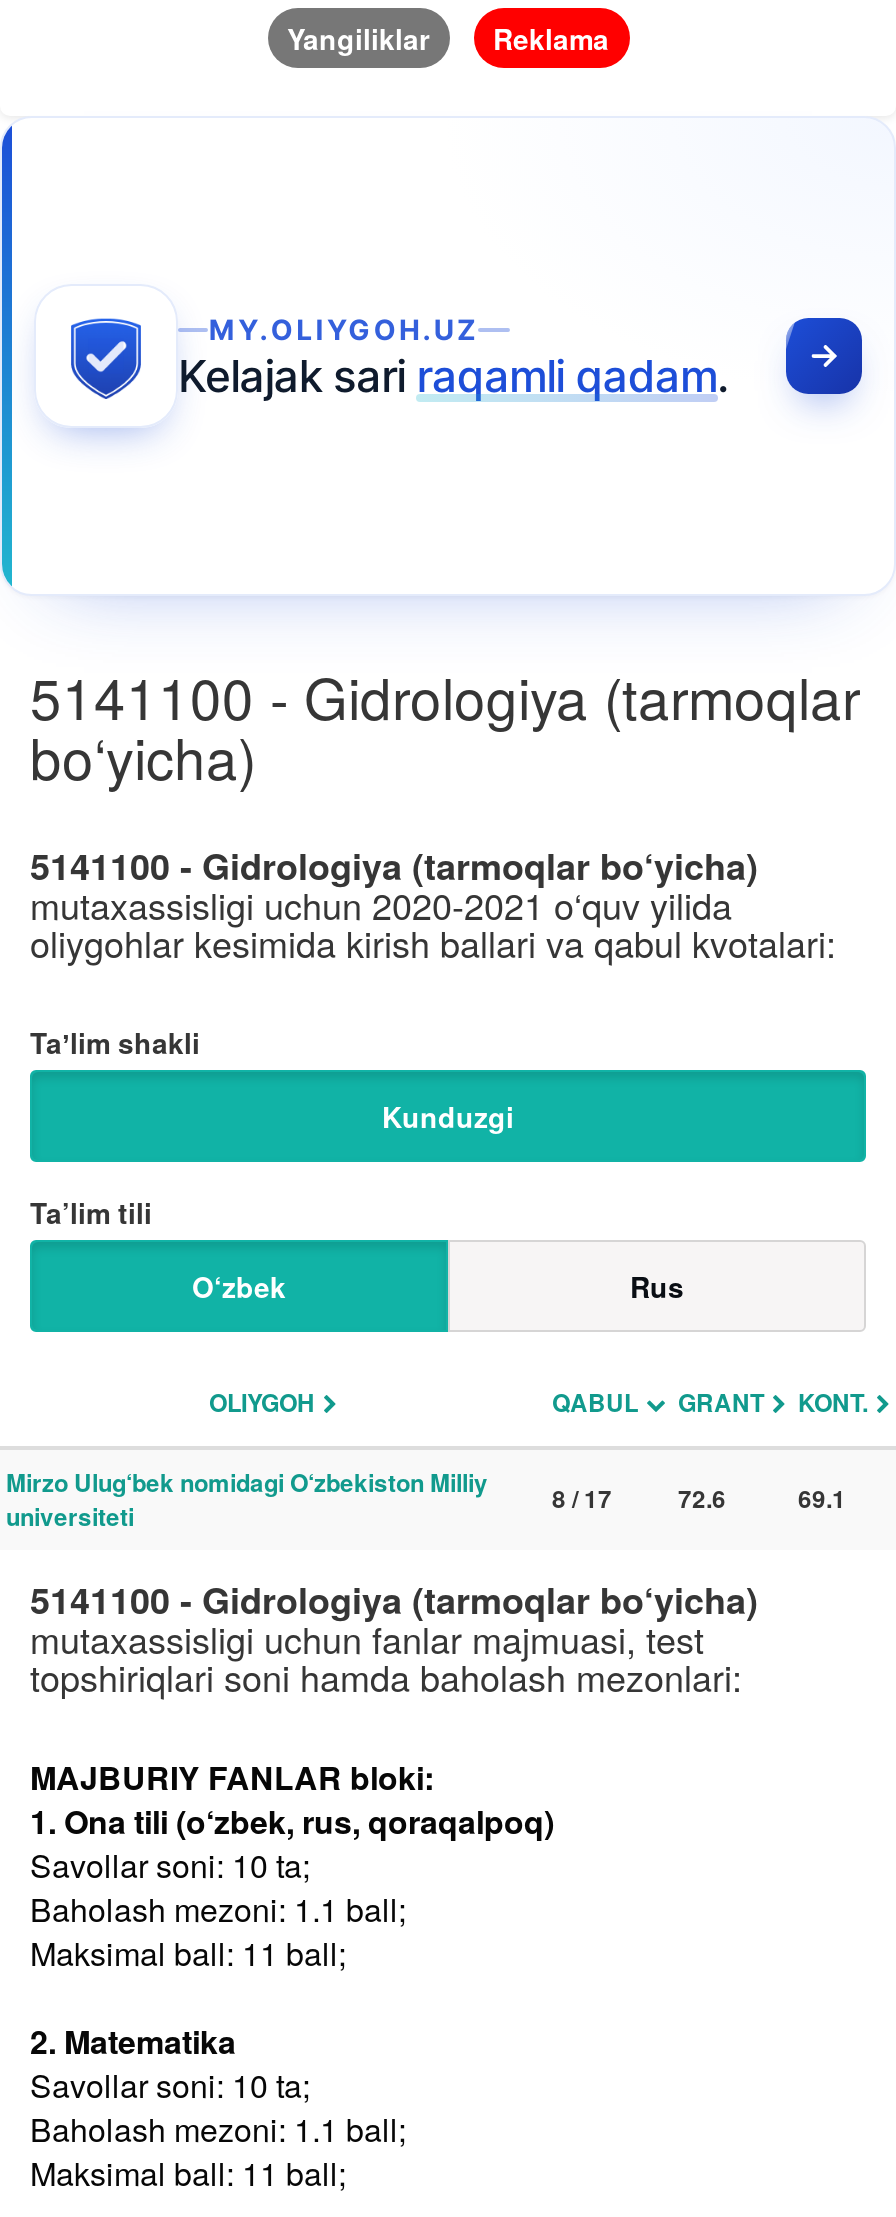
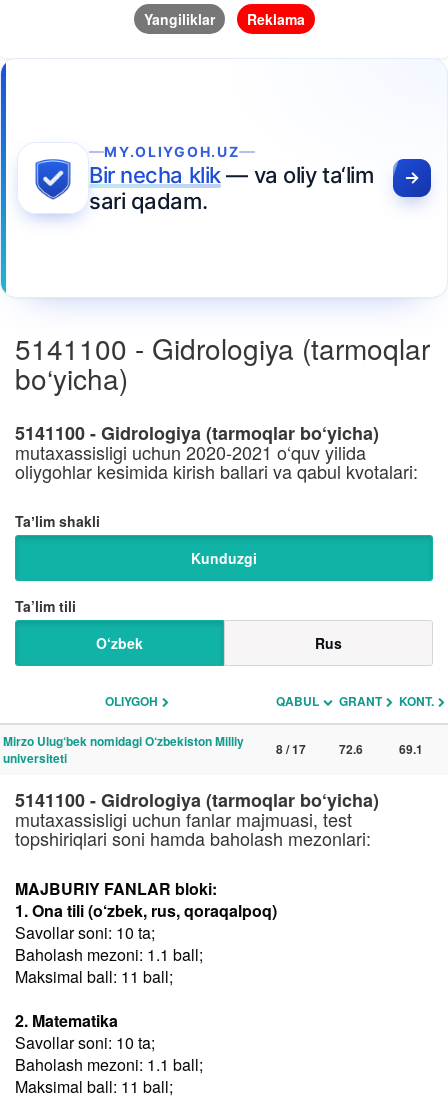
- Kelajak sari raqamli qadam.
+ Bir necha klik — va oliy ta‘lim
+ sari qadam.
